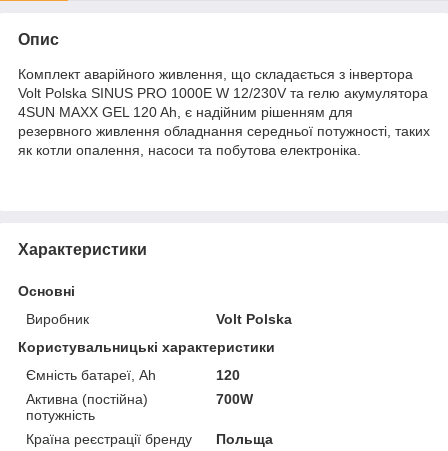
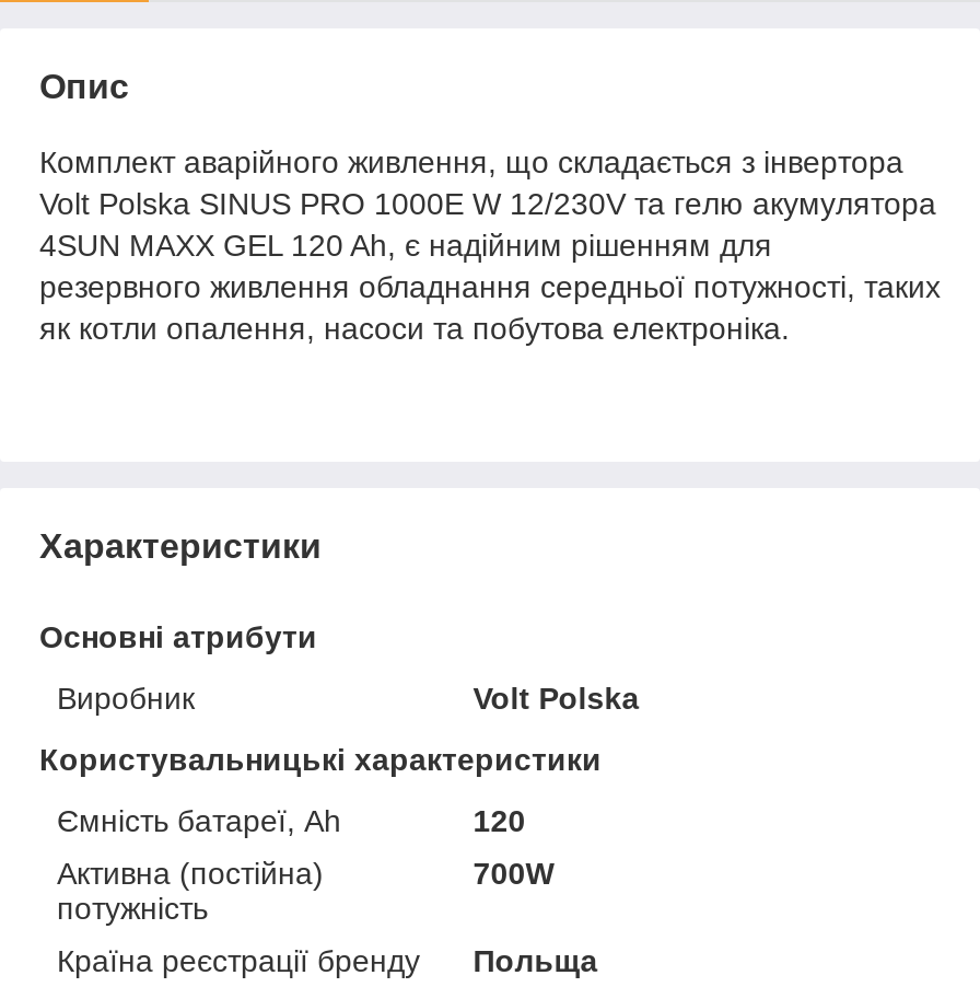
- Основні
+ Основні атрибути
